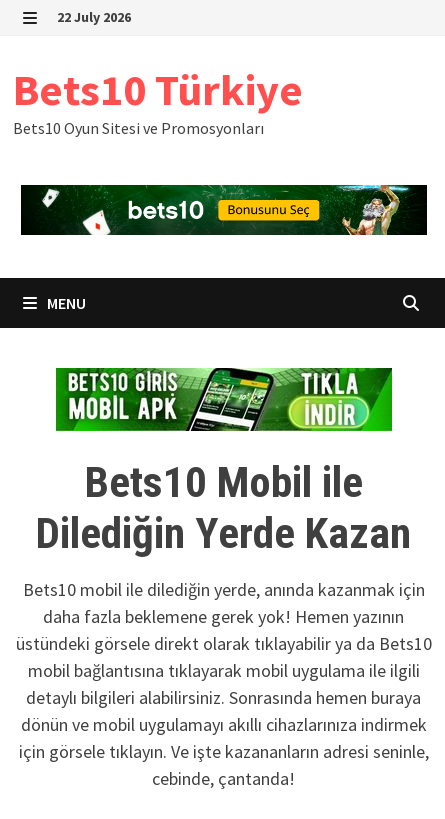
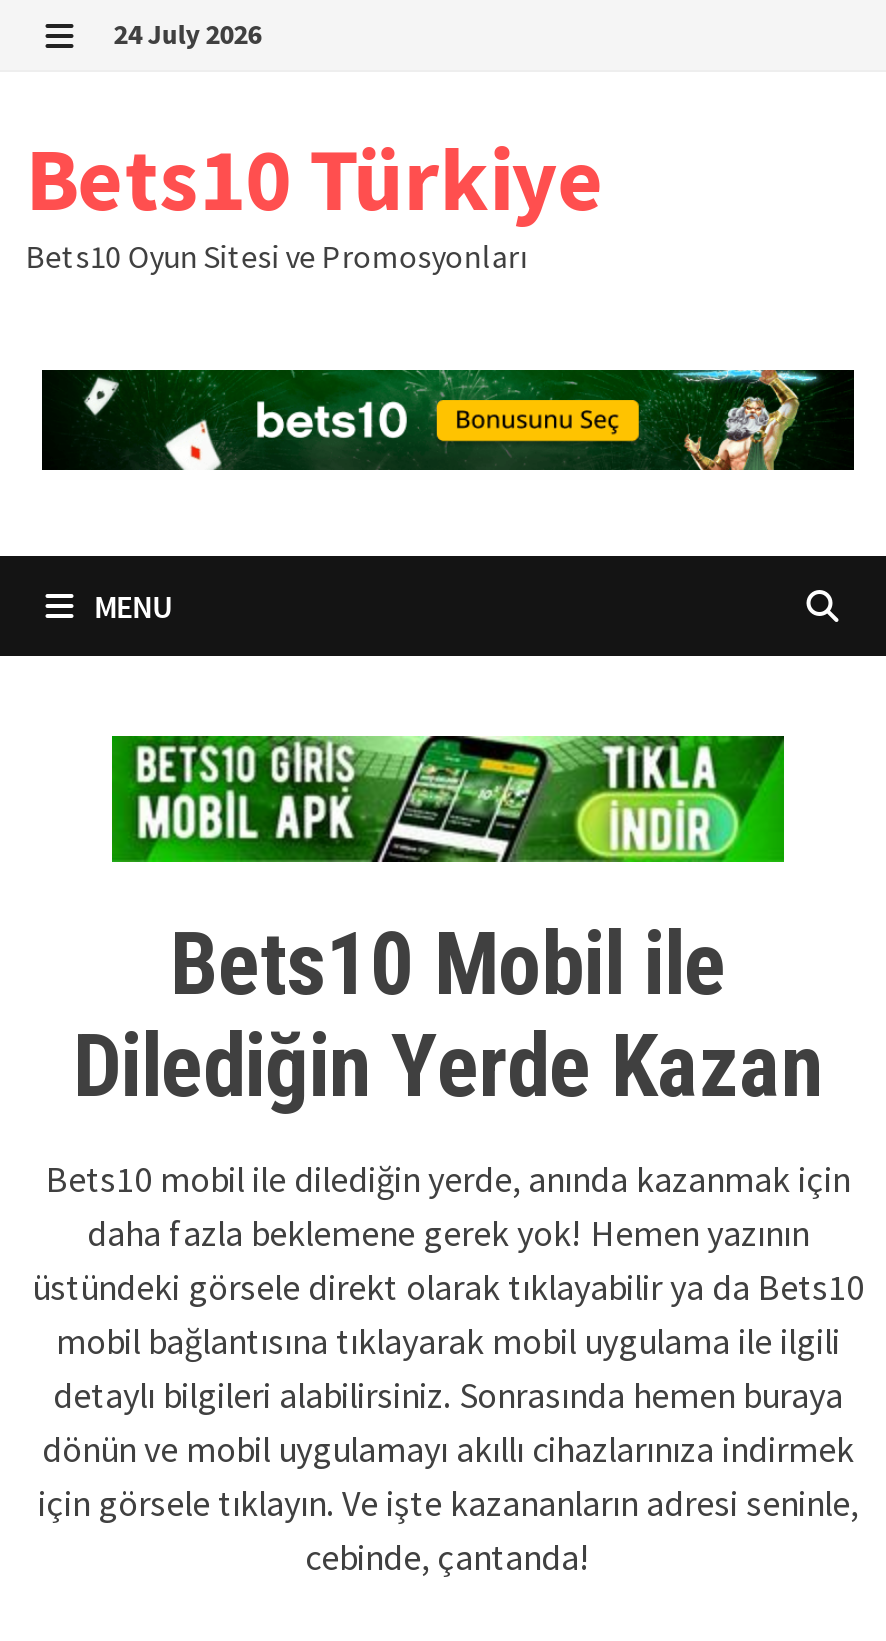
- 22 July 2026
+ 24 July 2026
